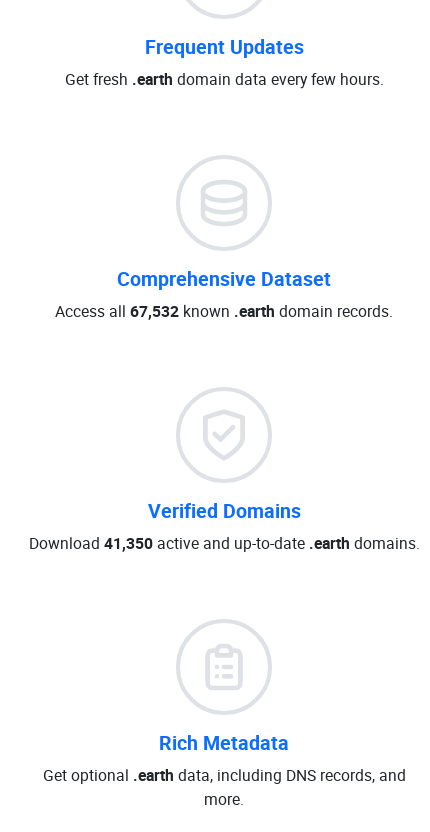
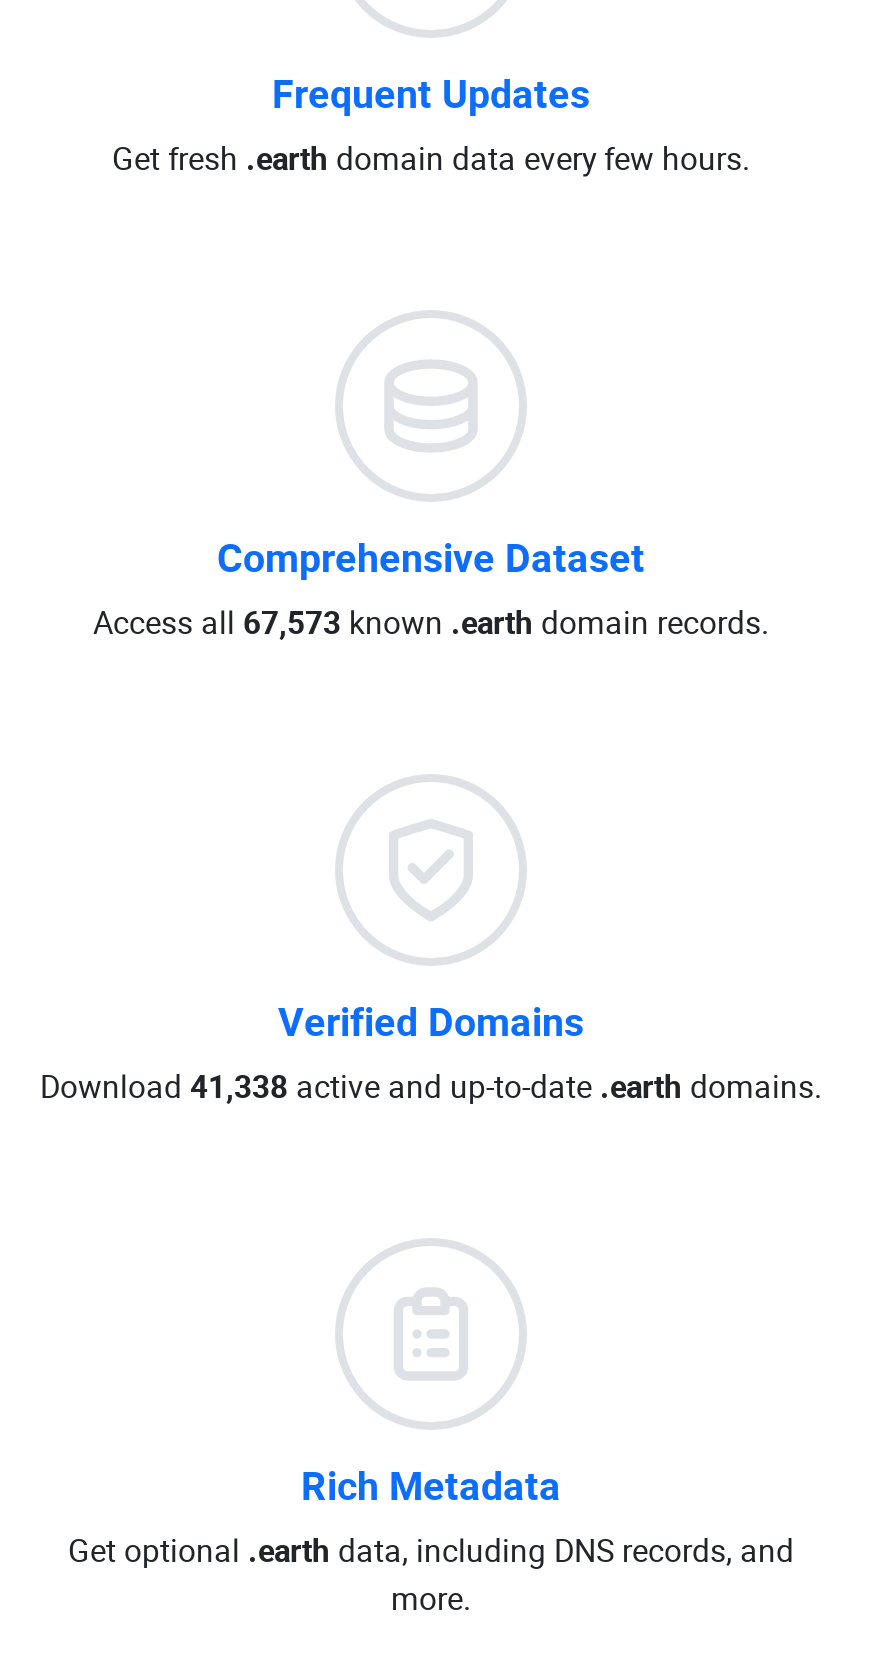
- Access all 67,532 known.earth domain records.
+ Access all 67,573 known.earth domain records.

- Download 41,350 active and up-to-date.earth domains.
+ Download 41,338 active and up-to-date.earth domains.
